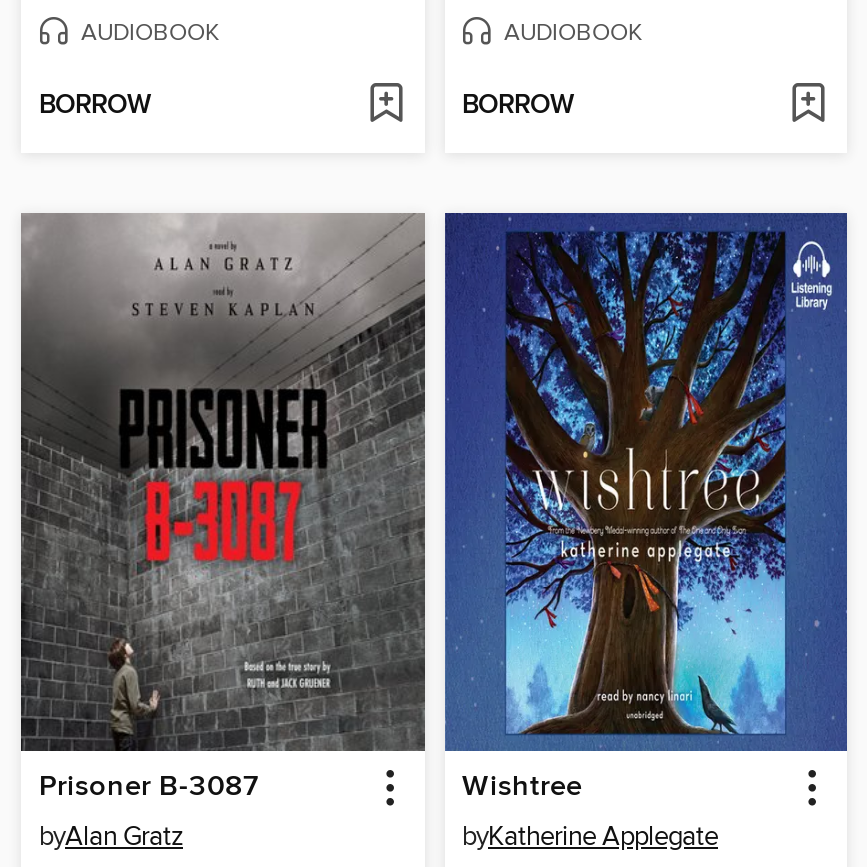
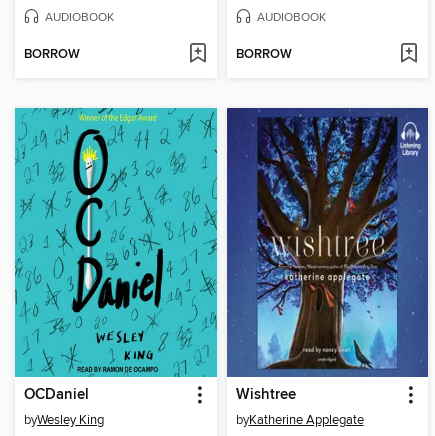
- [image]
- Prisoner B-3087
- byAlan Gratz
+ [image]
+ OCDaniel
+ byWesley King
